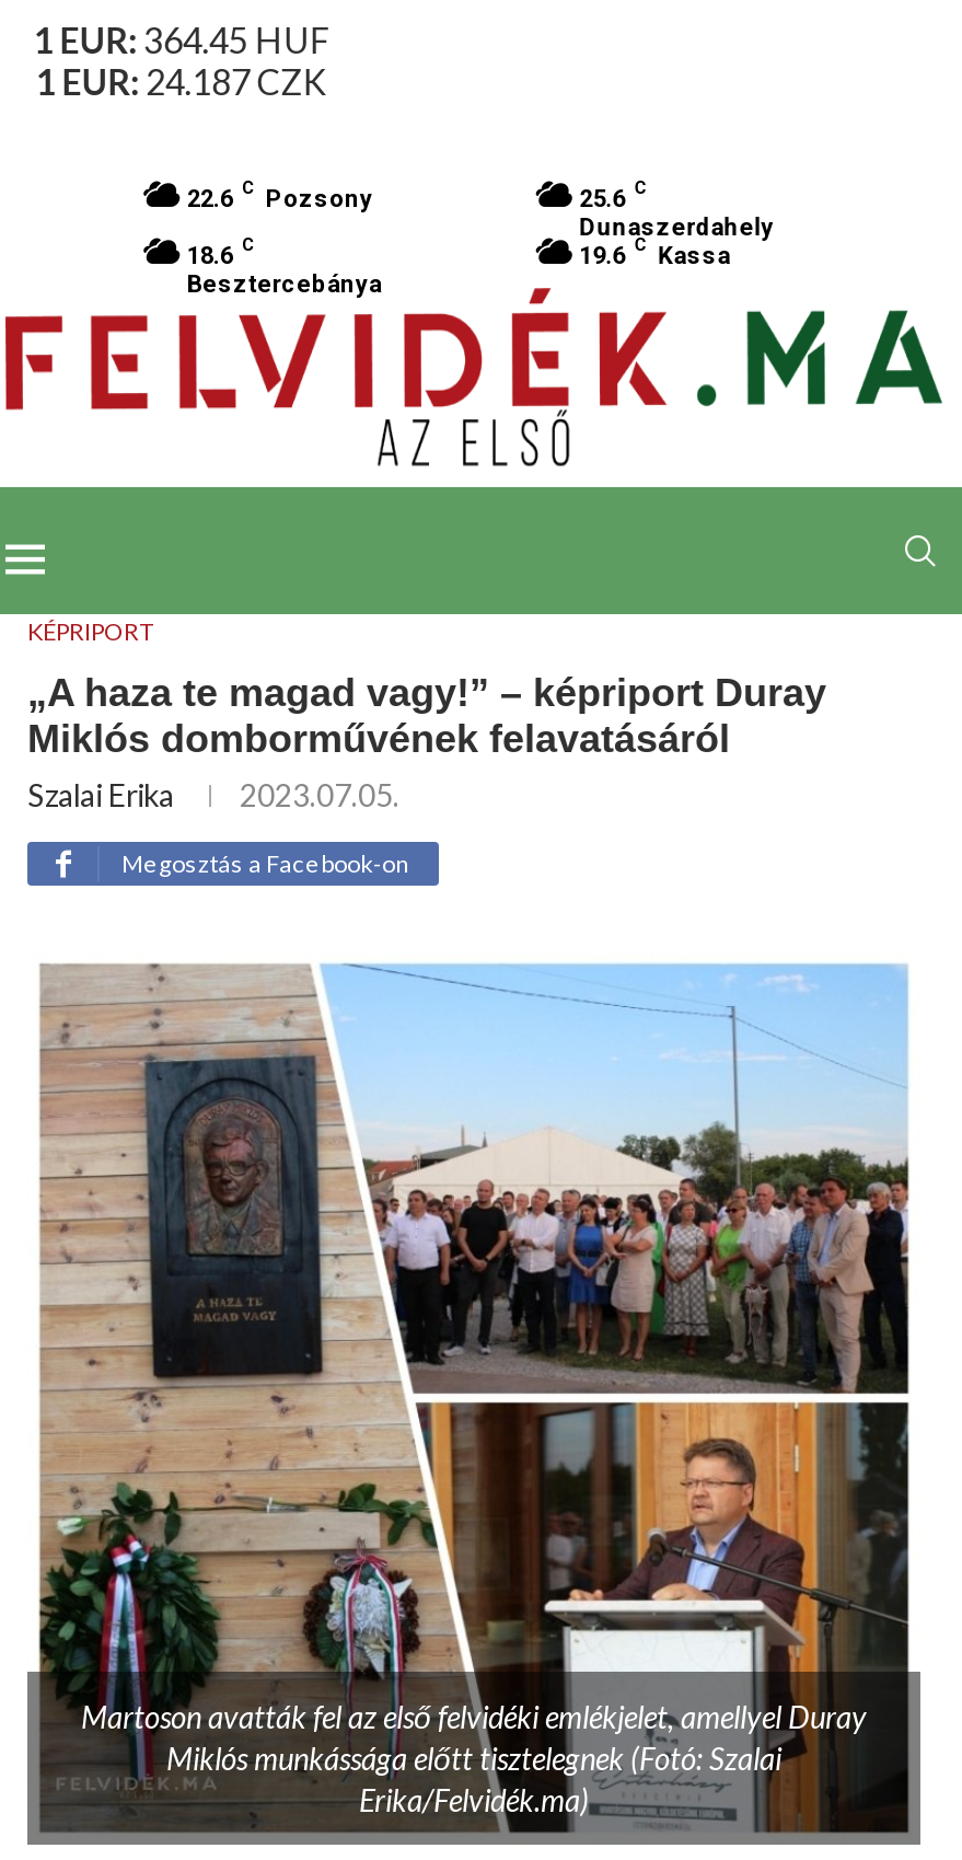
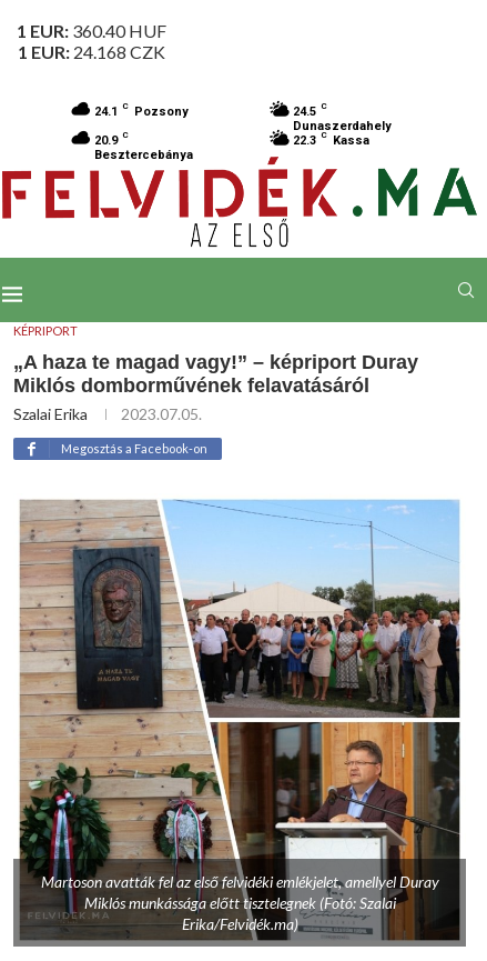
- 1 EUR: 364.45 HUF
+ 1 EUR: 360.40 HUF

- 1 EUR: 24.187 CZK
+ 1 EUR: 24.168 CZK

- 22.6 C Pozsony
+ 24.1 C Pozsony

- 25.6 C
+ 24.5 C

- 18.6 C
+ 20.9 C

- 19.6 C Kassa
+ 22.3 C Kassa
